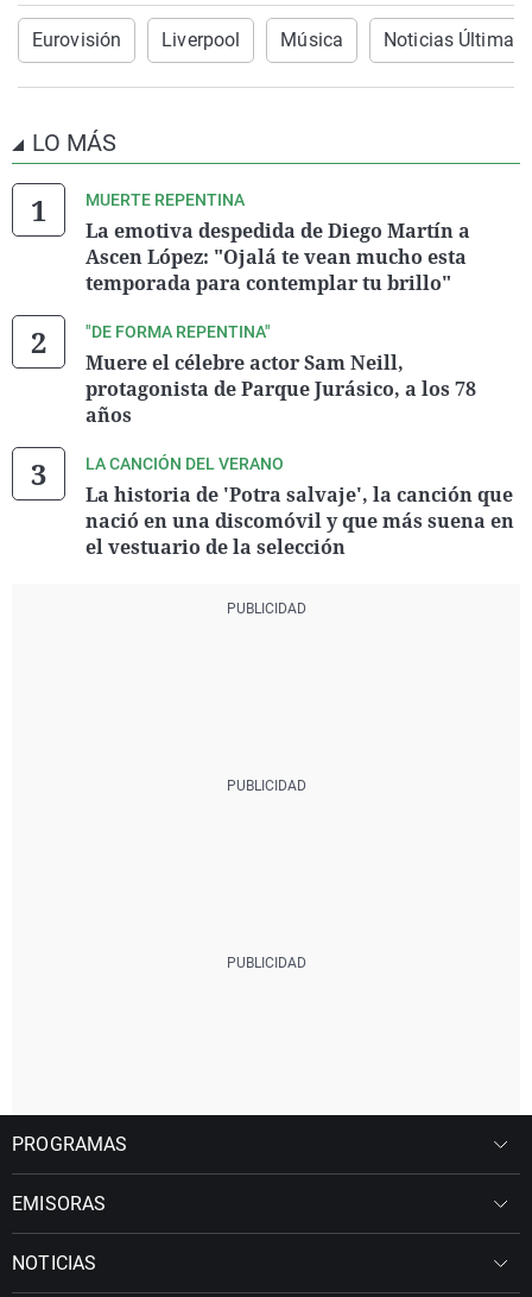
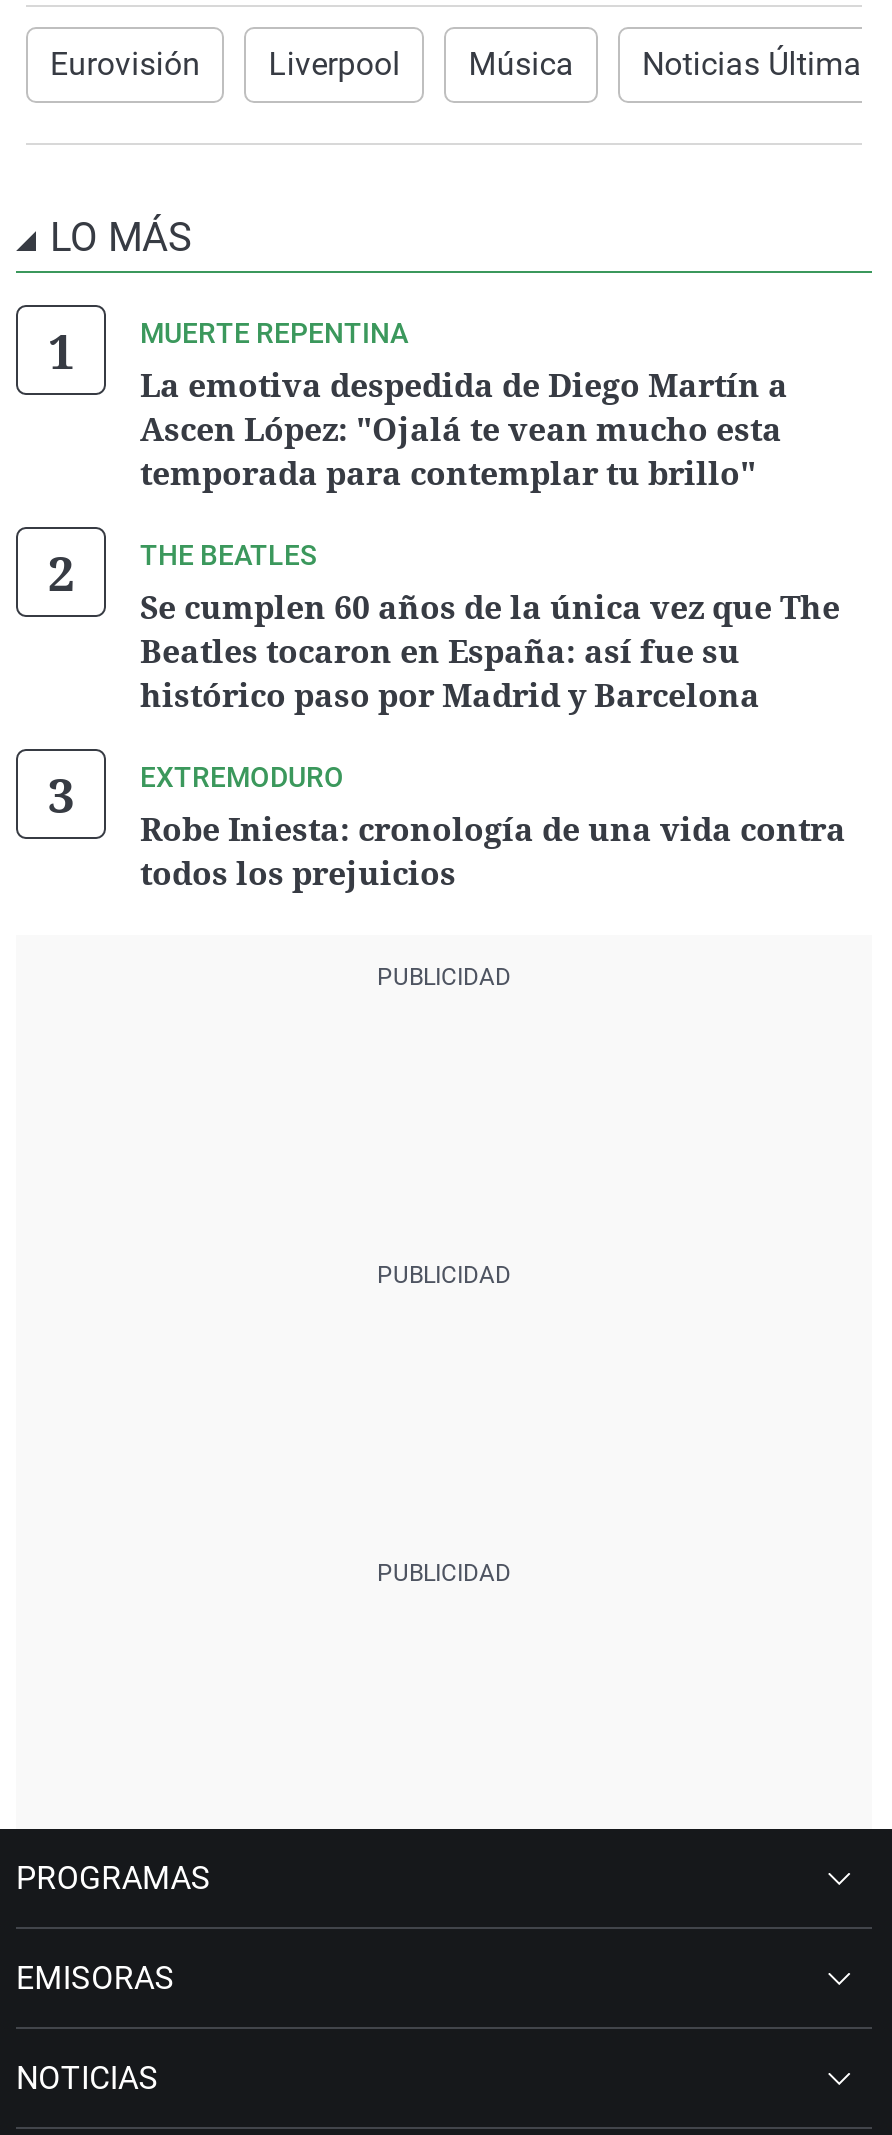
- "DE FORMA REPENTINA"
- Muere el célebre actor Sam Neill,
- protagonista de Parque Jurásico, a los 78
- años
+ THE BEATLES
+ Se cumplen 60 años de la única vez que The
+ Beatles tocaron en España: así fue su
+ histórico paso por Madrid y Barcelona

- LA CANCIÓN DEL VERANO
- La historia de 'Potra salvaje', la canción que
- nació en una discomóvil y que más suena en
- el vestuario de la selección
+ EXTREMODURO
+ Robe Iniesta: cronología de una vida contra
+ todos los prejuicios
